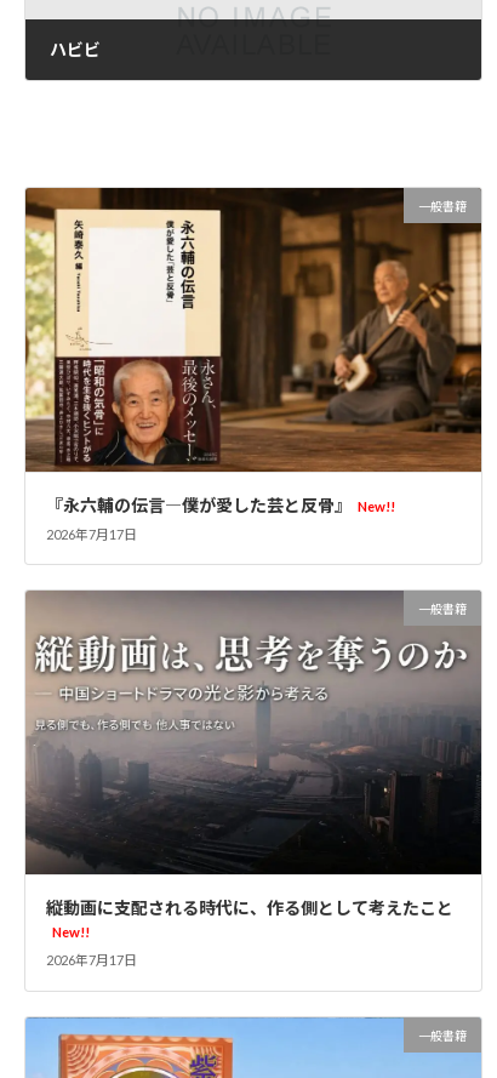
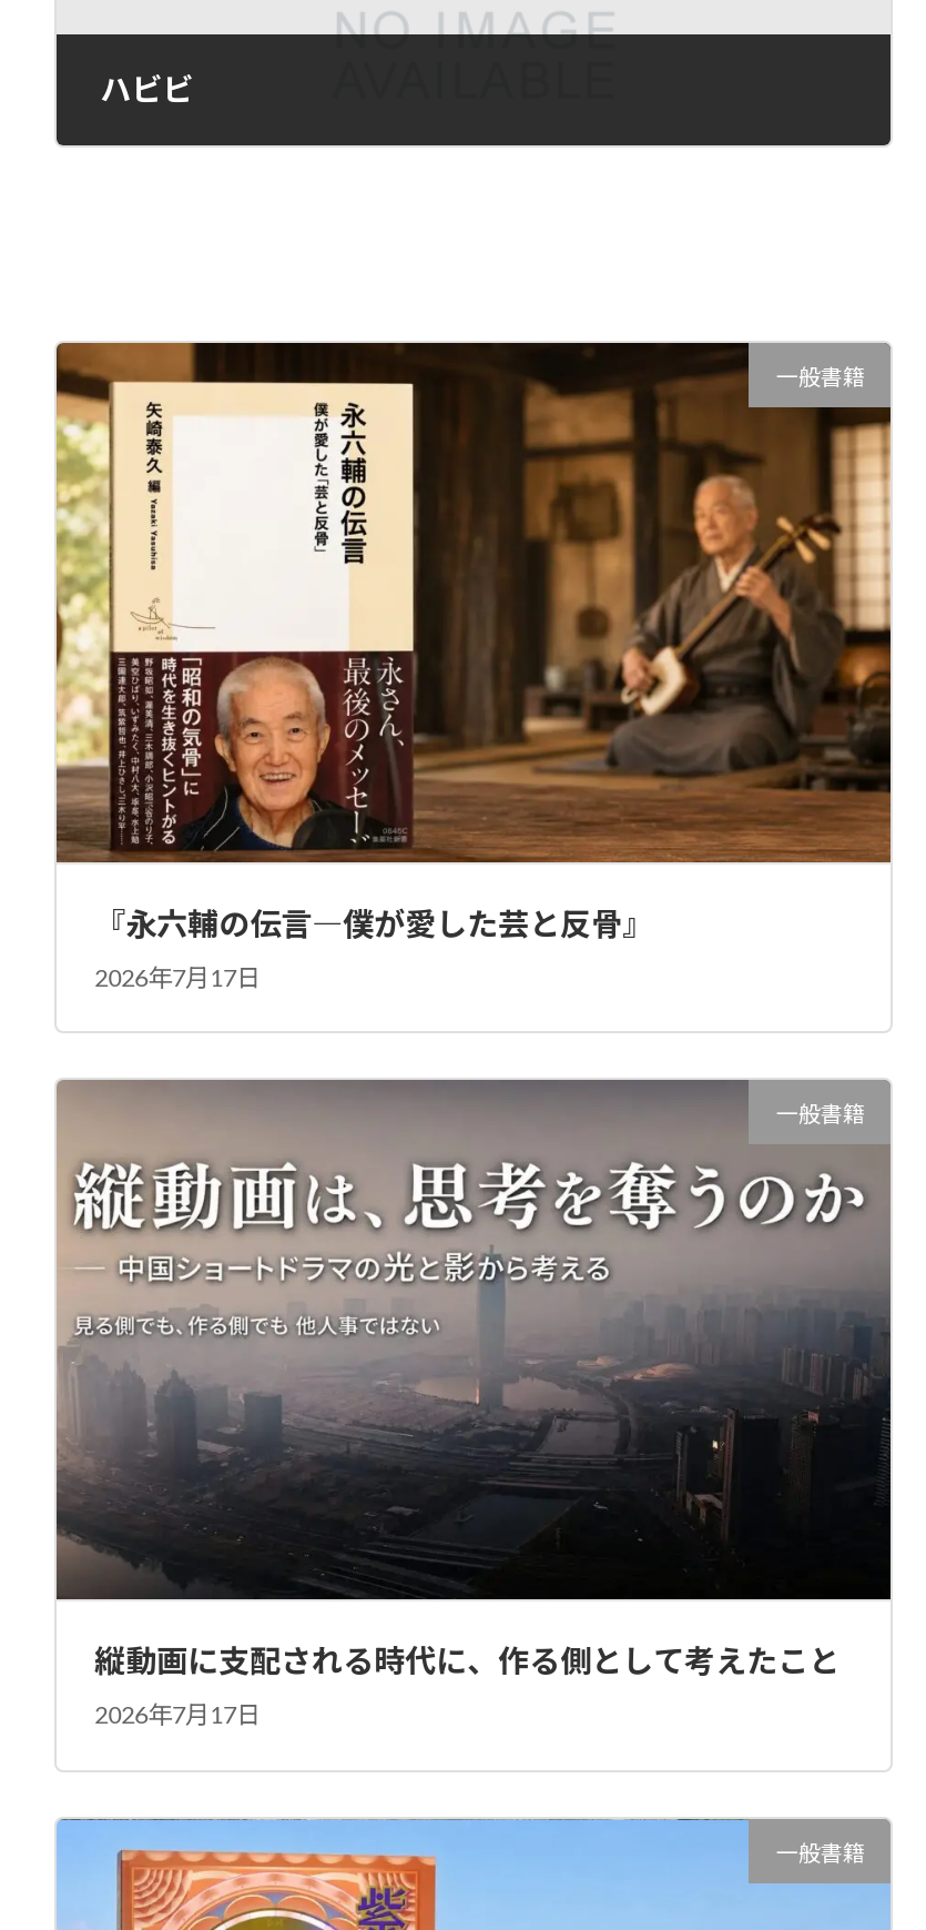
- 『永六輔の伝言―僕が愛した芸と反骨』 New!!
+ 『永六輔の伝言―僕が愛した芸と反骨』

- New!!
